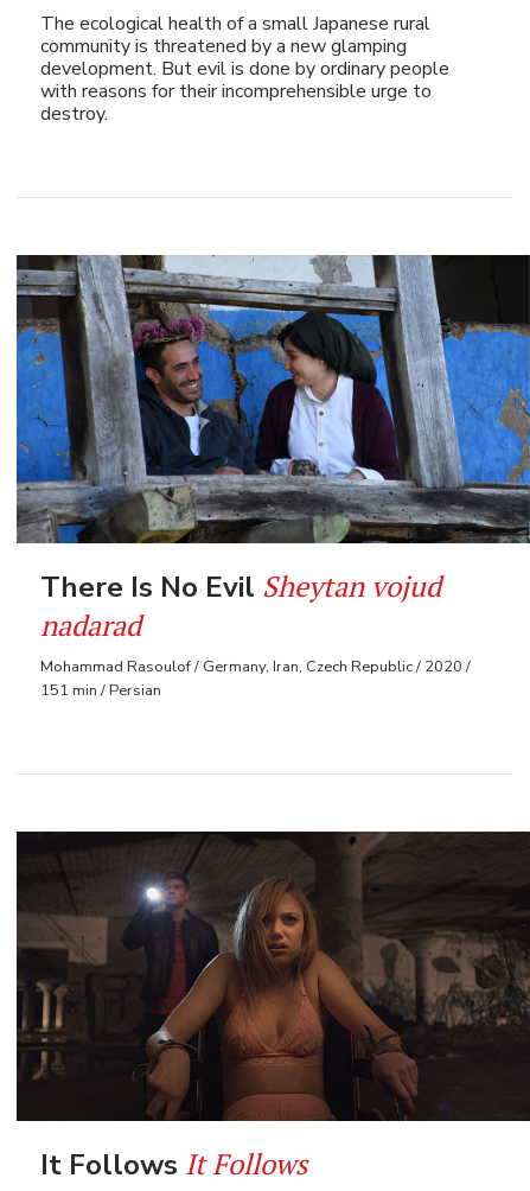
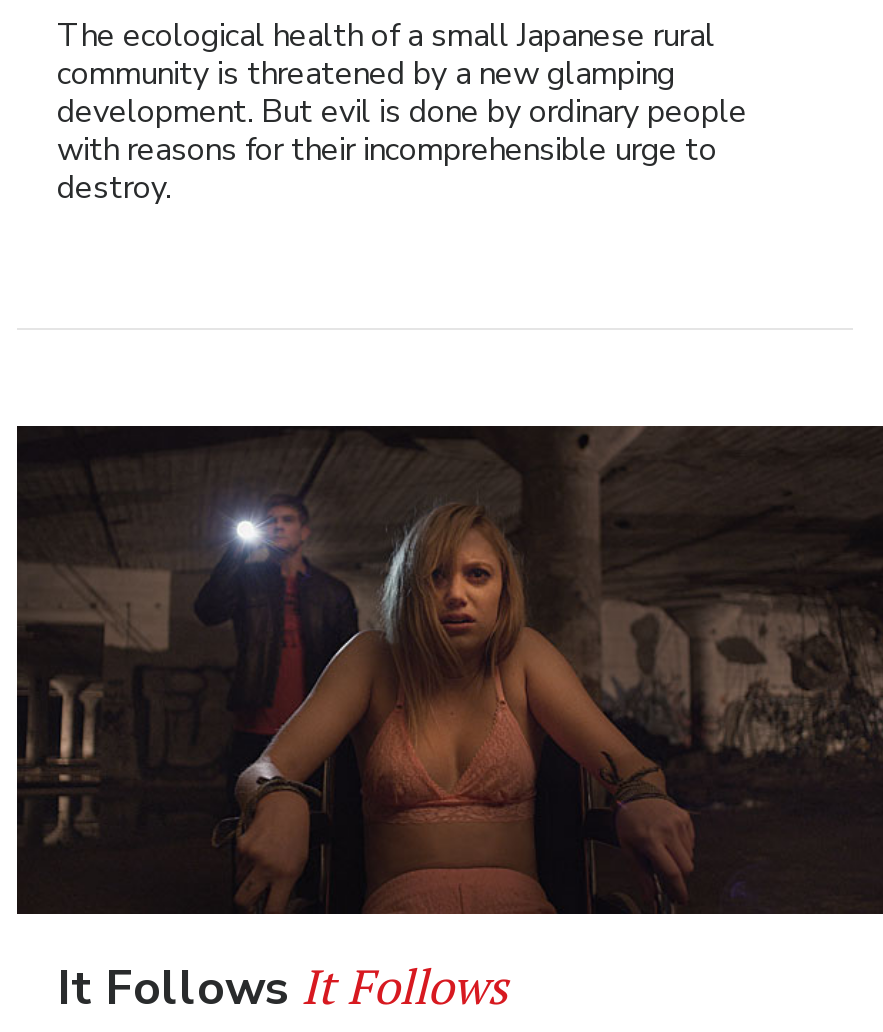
- [image]
- There Is No Evil Sheytan vojud
- nadarad
- Mohammad Rasoulof / Germany, Iran, Czech Republic / 2020 /
- 151 min / Persian
